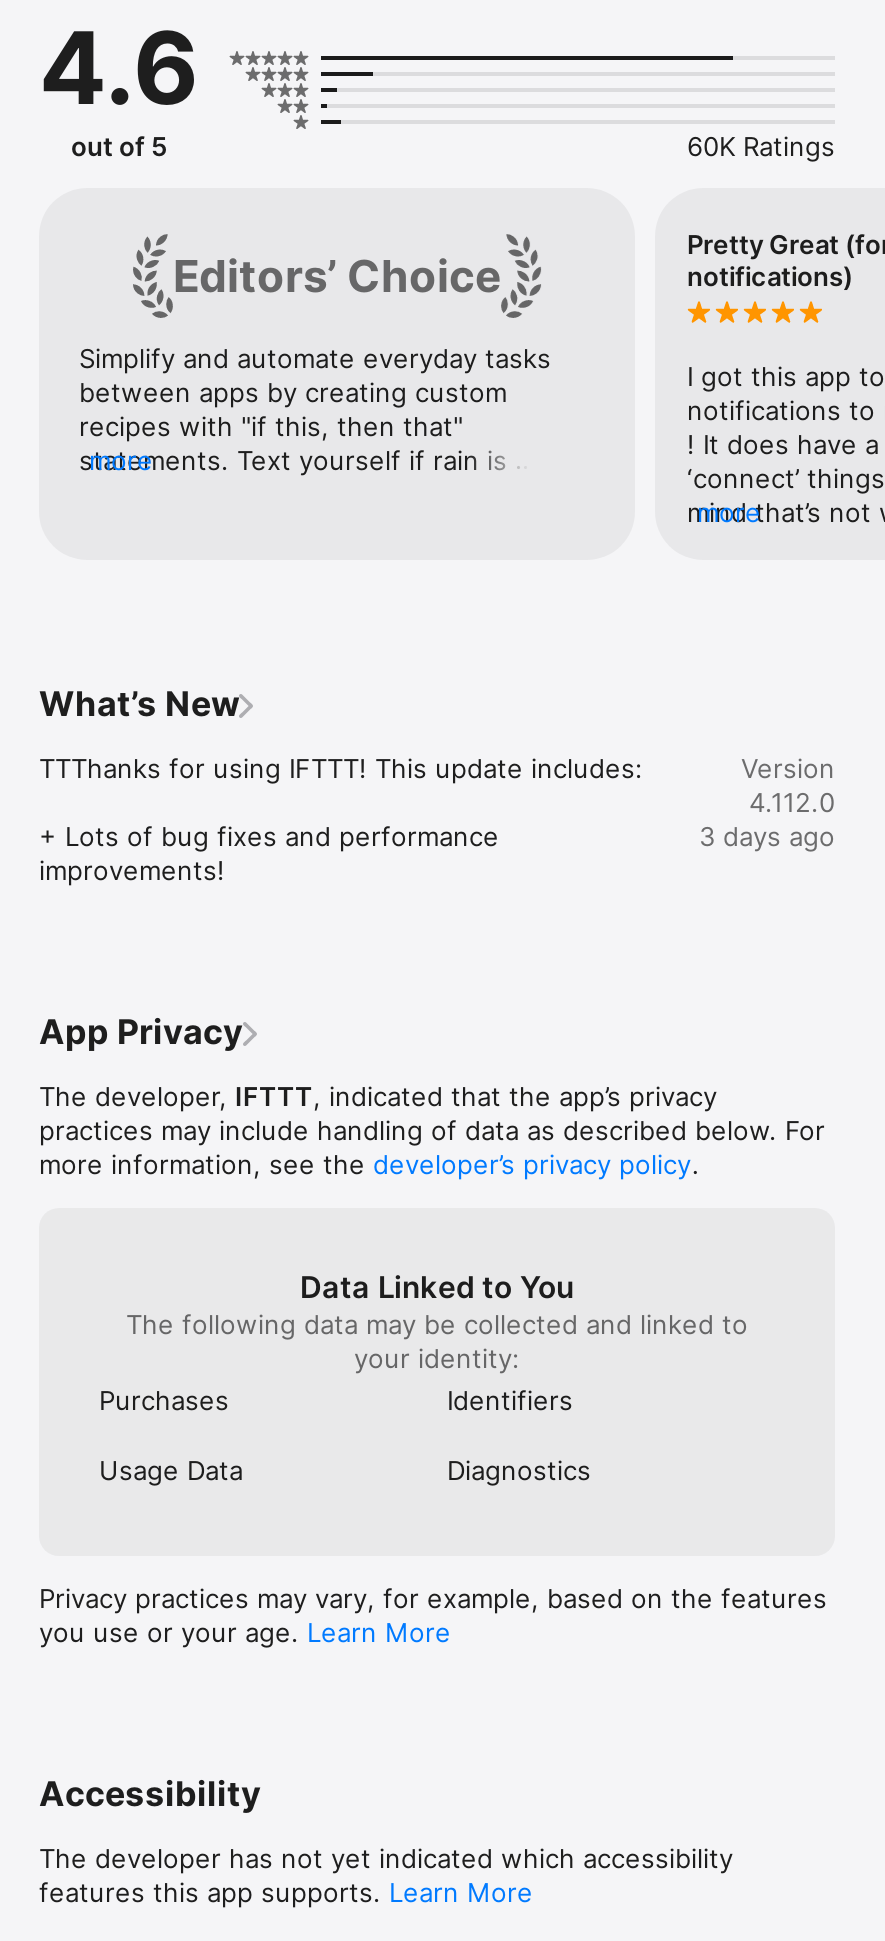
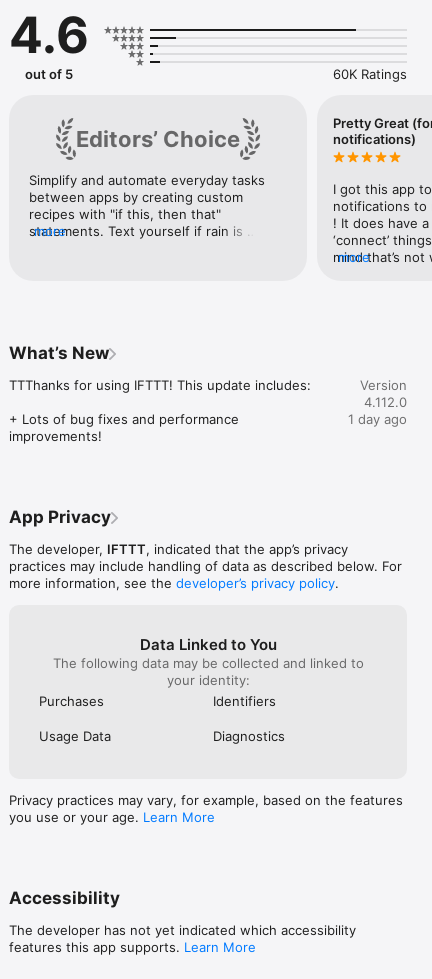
- 3 days ago
+ 1 day ago
